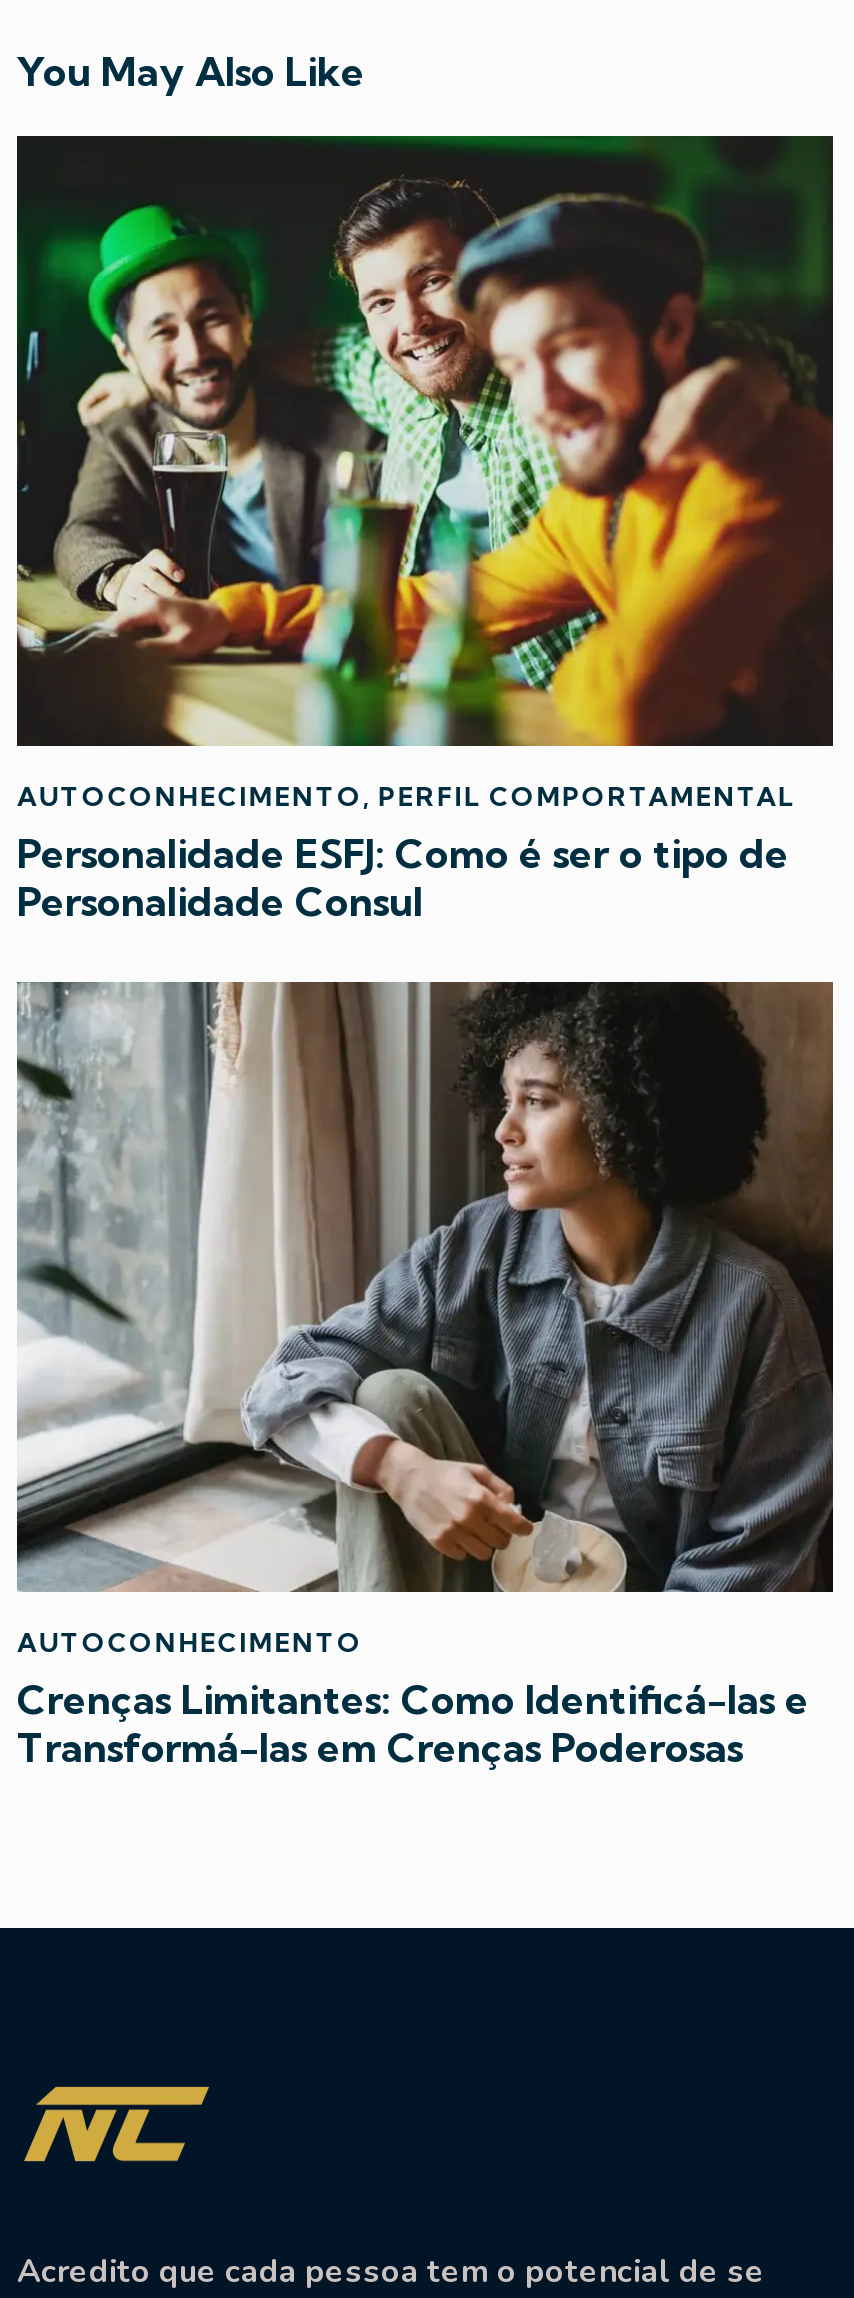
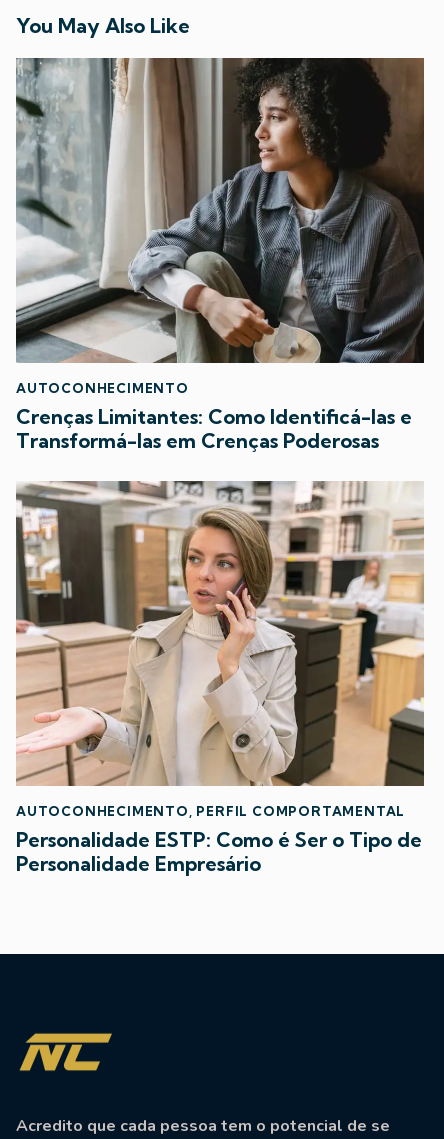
- [image]

moved down: AUTOCONHECIMENTO, PERFIL COMPORTAMENTAL

- Personalidade ESFJ: Como é ser o tipo de
- Personalidade Consul

moved up: [image] | AUTOCONHECIMENTO | Crenças Limitantes: Como Identificá-las e | Transformá-las em Crenças Poderosas

+ [image]
+ Personalidade ESTP: Como é Ser o Tipo de
+ Personalidade Empresário
